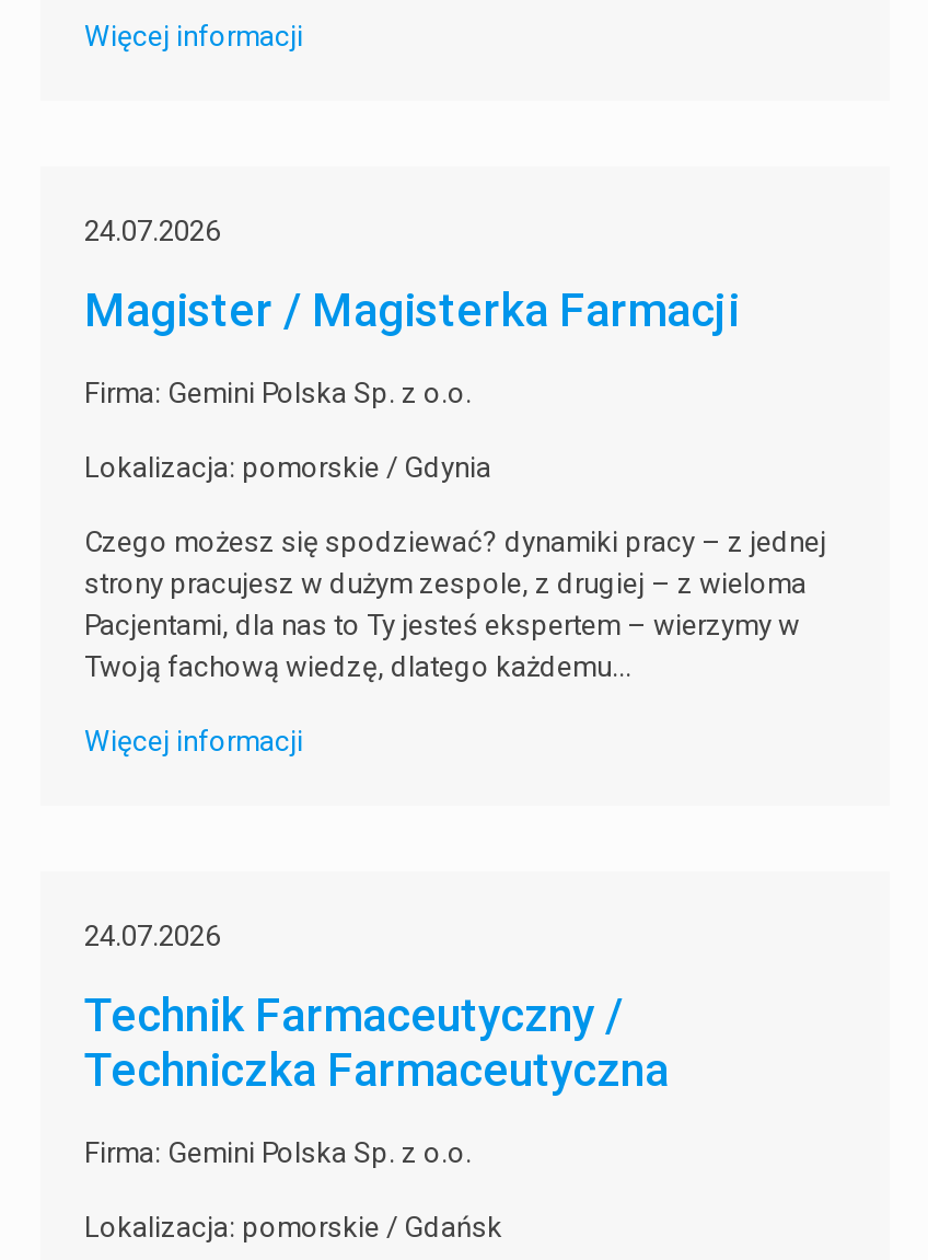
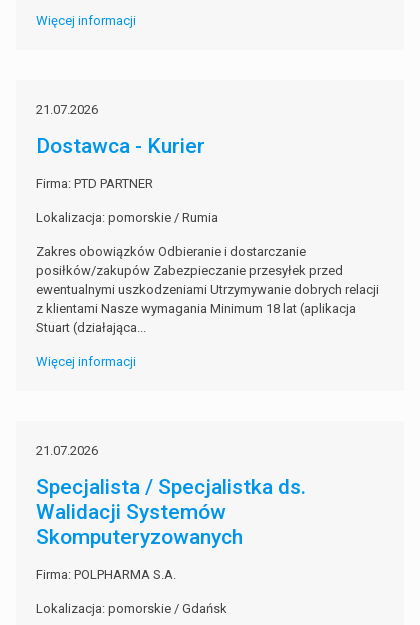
- 24.07.2026
+ 21.07.2026

- Magister / Magisterka Farmacji
+ Dostawca - Kurier

- Firma: Gemini Polska Sp. z o.o.
+ Firma: PTD PARTNER

- Lokalizacja: pomorskie / Gdynia
+ Lokalizacja: pomorskie / Rumia

- Czego możesz się spodziewać? dynamiki pracy – z jednej
- strony pracujesz w dużym zespole, z drugiej – z wieloma
- Pacjentami, dla nas to Ty jesteś ekspertem – wierzymy w
- Twoją fachową wiedzę, dlatego każdemu...
+ Zakres obowiązków Odbieranie i dostarczanie
+ posiłków/zakupów Zabezpieczanie przesyłek przed
+ ewentualnymi uszkodzeniami Utrzymywanie dobrych relacji
+ z klientami Nasze wymagania Minimum 18 lat (aplikacja
+ Stuart (działająca...

- 24.07.2026
+ 21.07.2026

- Technik Farmaceutyczny /
- Techniczka Farmaceutyczna
+ Specjalista / Specjalistka ds.
+ Walidacji Systemów
+ Skomputeryzowanych

- Firma: Gemini Polska Sp. z o.o.
+ Firma: POLPHARMA S.A.
